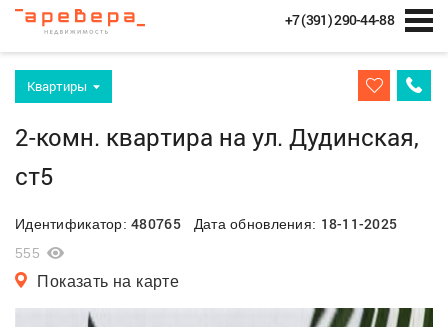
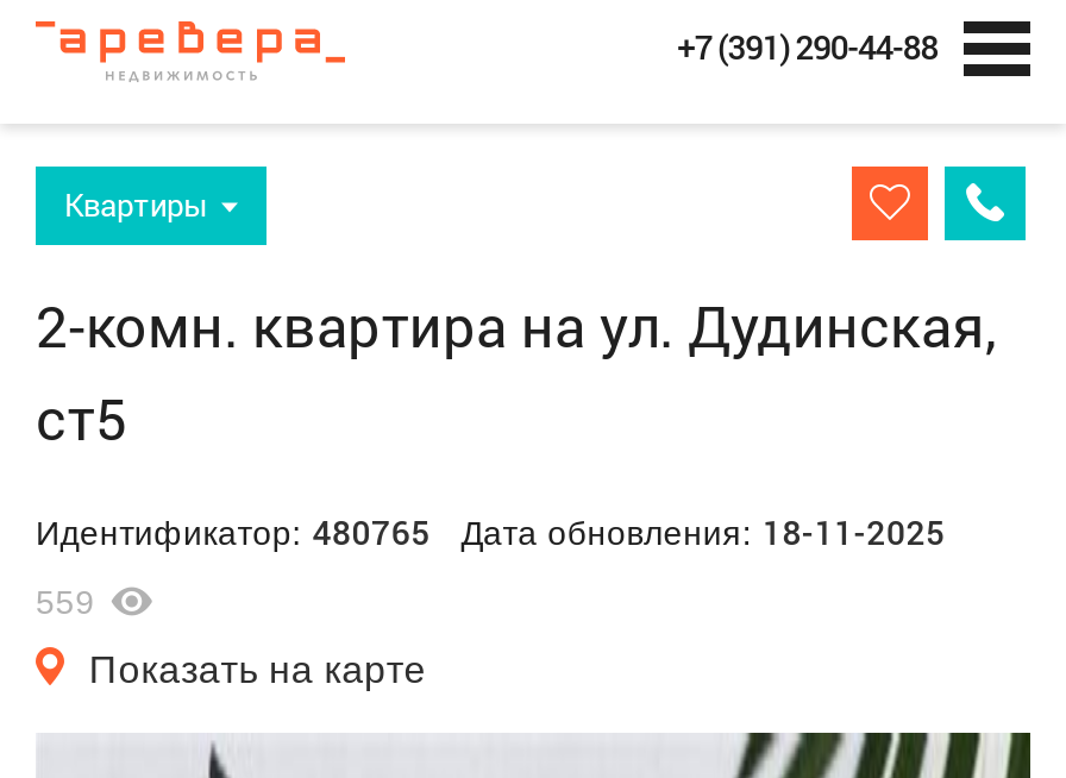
- 555
+ 559
